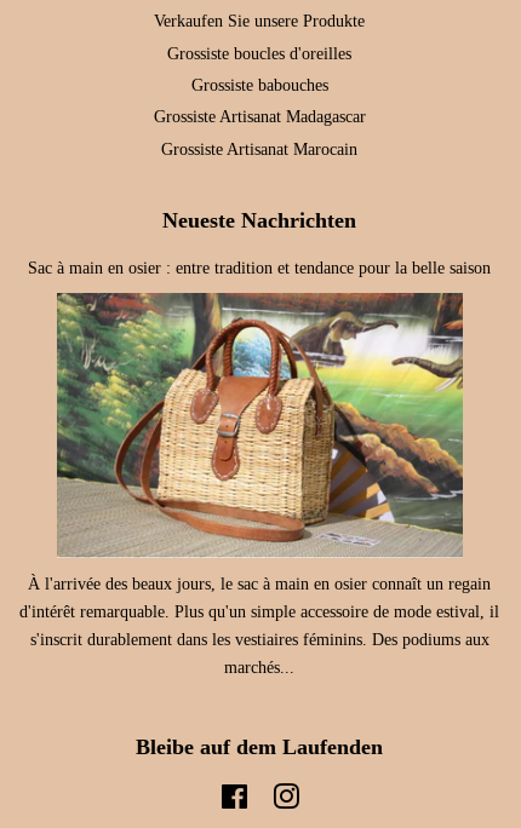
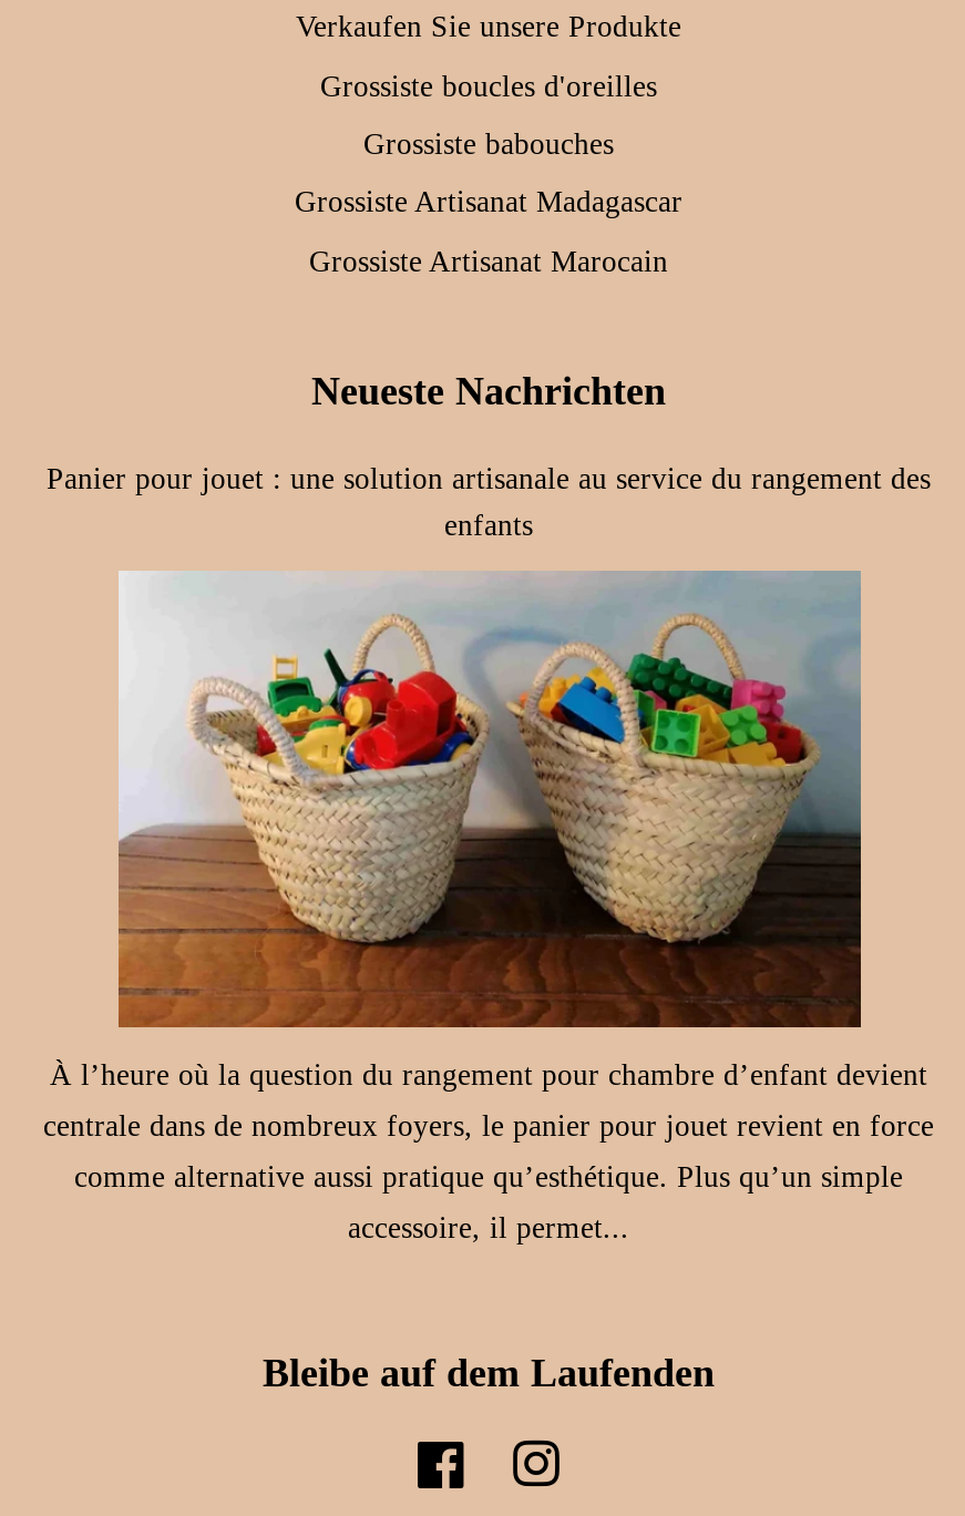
- Sac à main en osier : entre tradition et tendance pour la belle saison
+ Panier pour jouet : une solution artisanale au service du rangement des
+ enfants

- [image]
- À l'arrivée des beaux jours, le sac à main en osier connaît un regain
+ [image]
+ À l’heure où la question du rangement pour chambre d’enfant devient

- d'intérêt remarquable. Plus qu'un simple accessoire de mode estival, il
+ centrale dans de nombreux foyers, le panier pour jouet revient en force

- s'inscrit durablement dans les vestiaires féminins. Des podiums aux
+ comme alternative aussi pratique qu’esthétique. Plus qu’un simple

- marchés...
+ accessoire, il permet...
